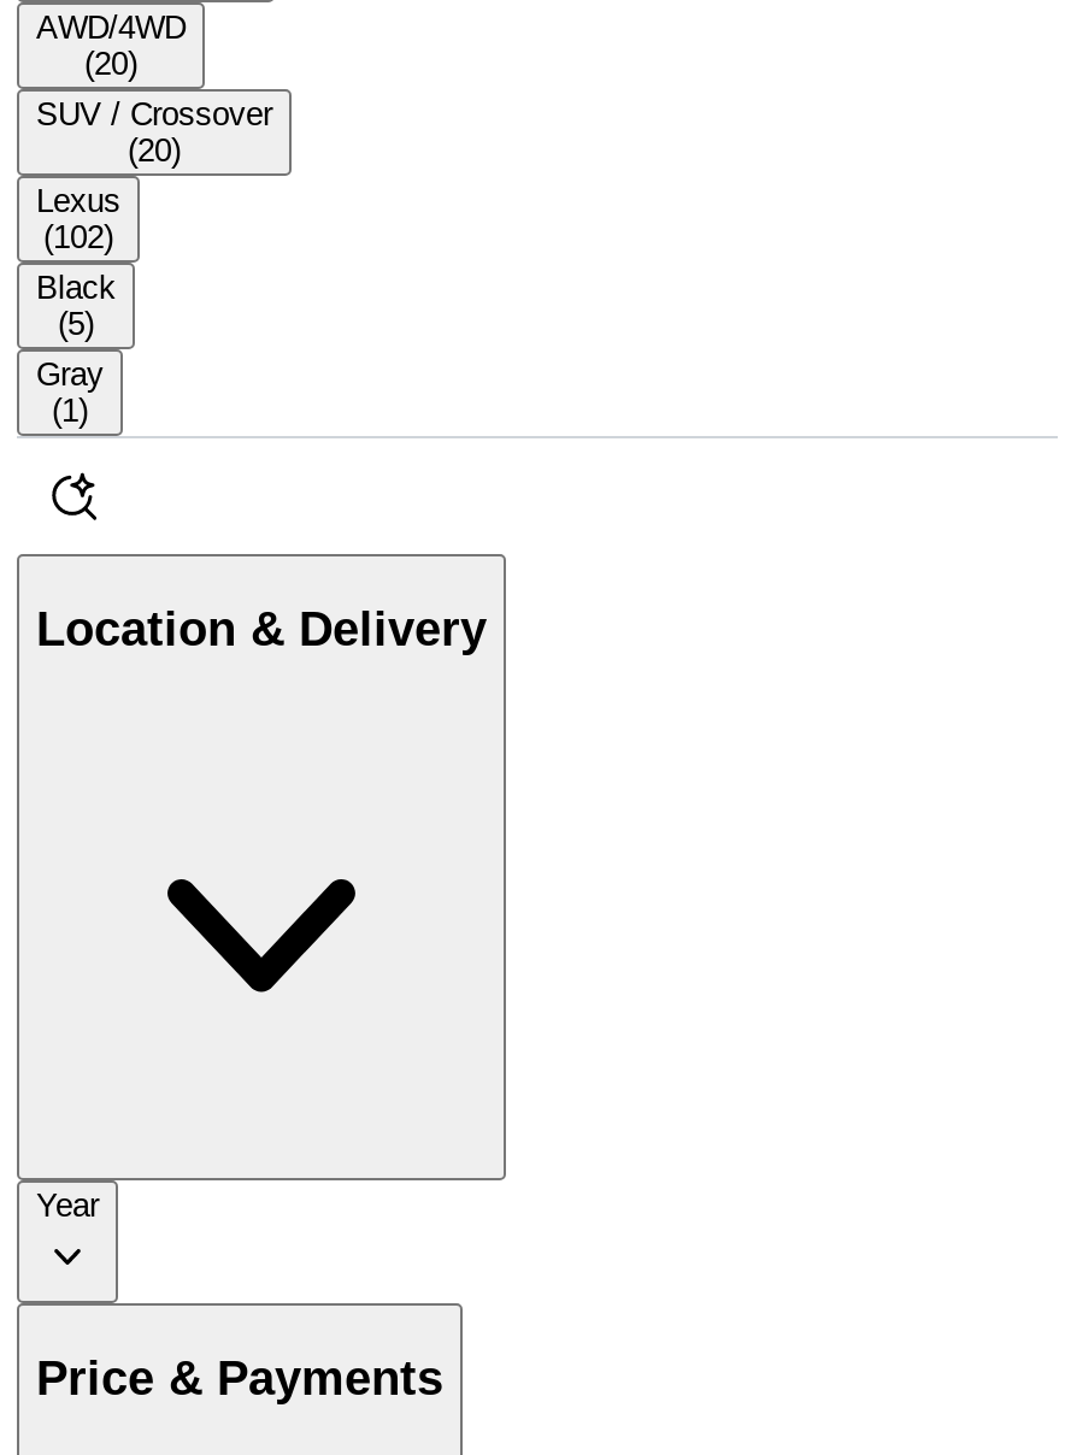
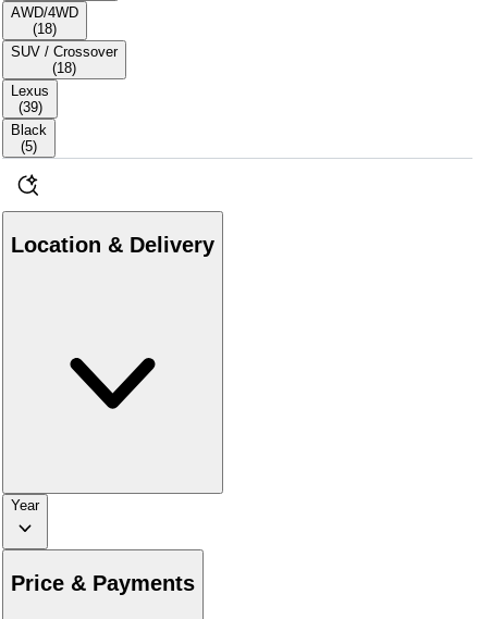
- (20)
+ (18)

- (20)
+ (18)

- (102)
+ (39)

- Gray
- (1)
